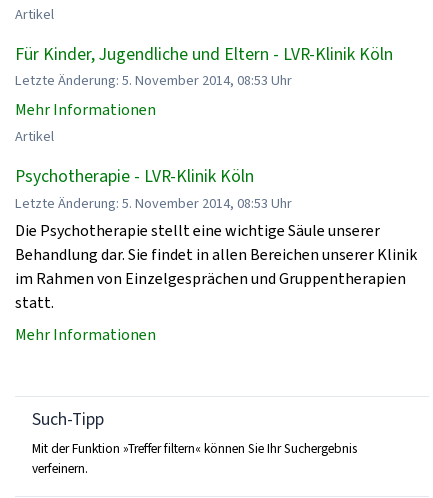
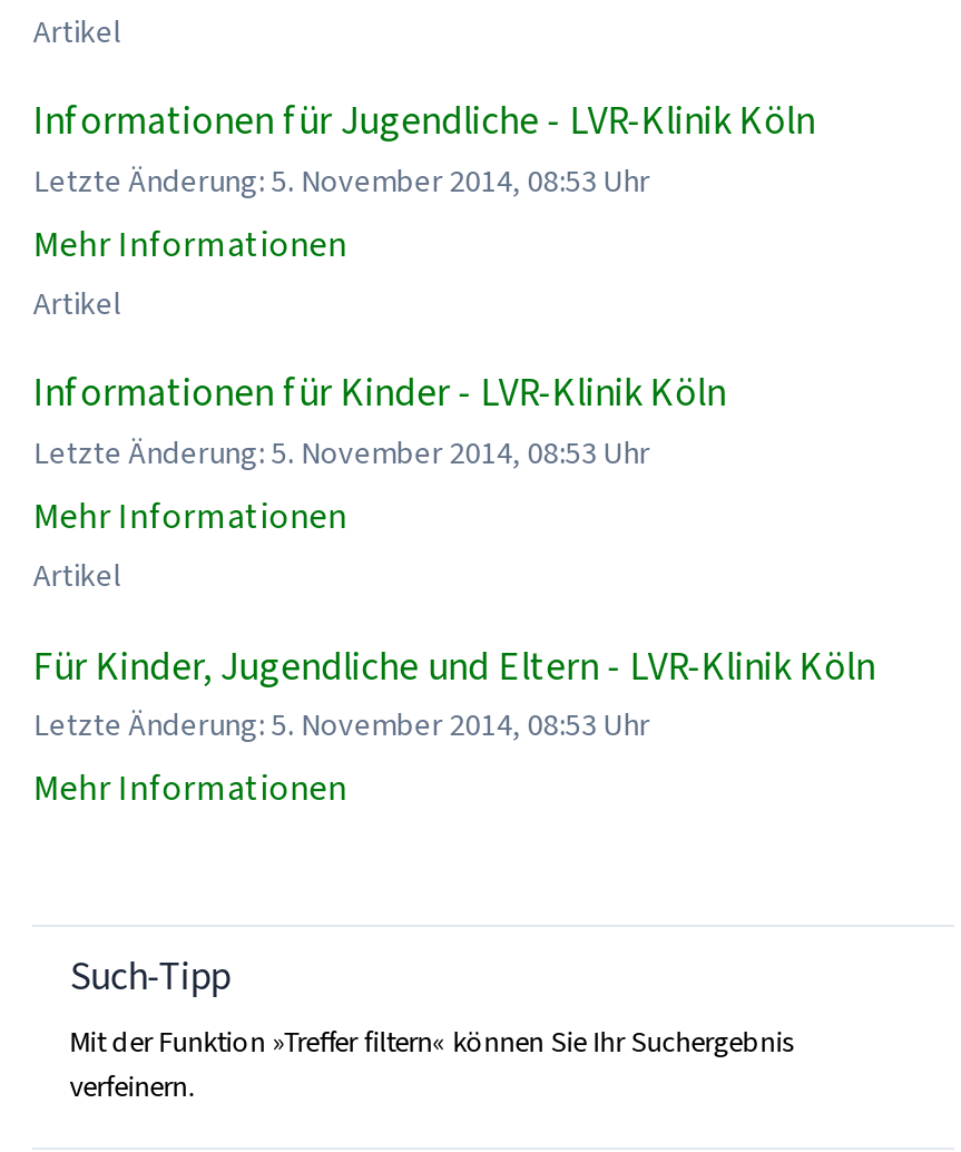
+ Informationen für Jugendliche - LVR-Klinik Köln

moved down: Für Kinder, Jugendliche und Eltern - LVR-Klinik Köln

- Psychotherapie - LVR-Klinik Köln
+ Informationen für Kinder - LVR-Klinik Köln

- Die Psychotherapie stellt eine wichtige Säule unserer
- Behandlung dar. Sie findet in allen Bereichen unserer Klinik
- im Rahmen von Einzelgesprächen und Gruppentherapien
- statt.
+ Mehr Informationen
+ Artikel
+ Letzte Änderung: 5. November 2014, 08:53 Uhr
